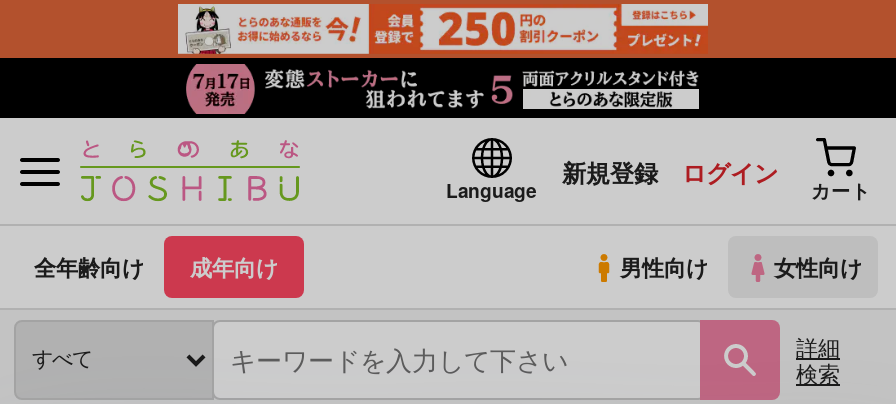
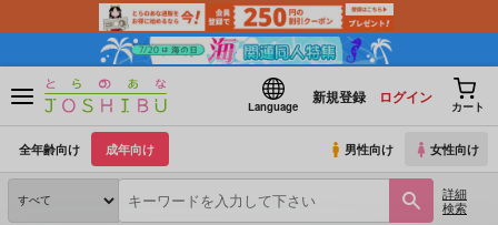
- [image]
+ [image]
